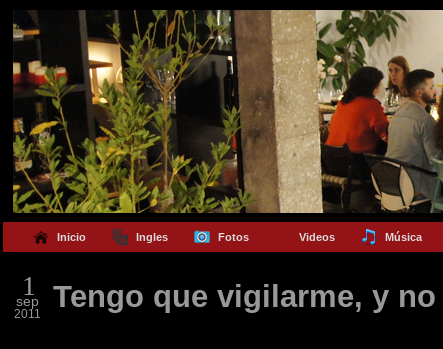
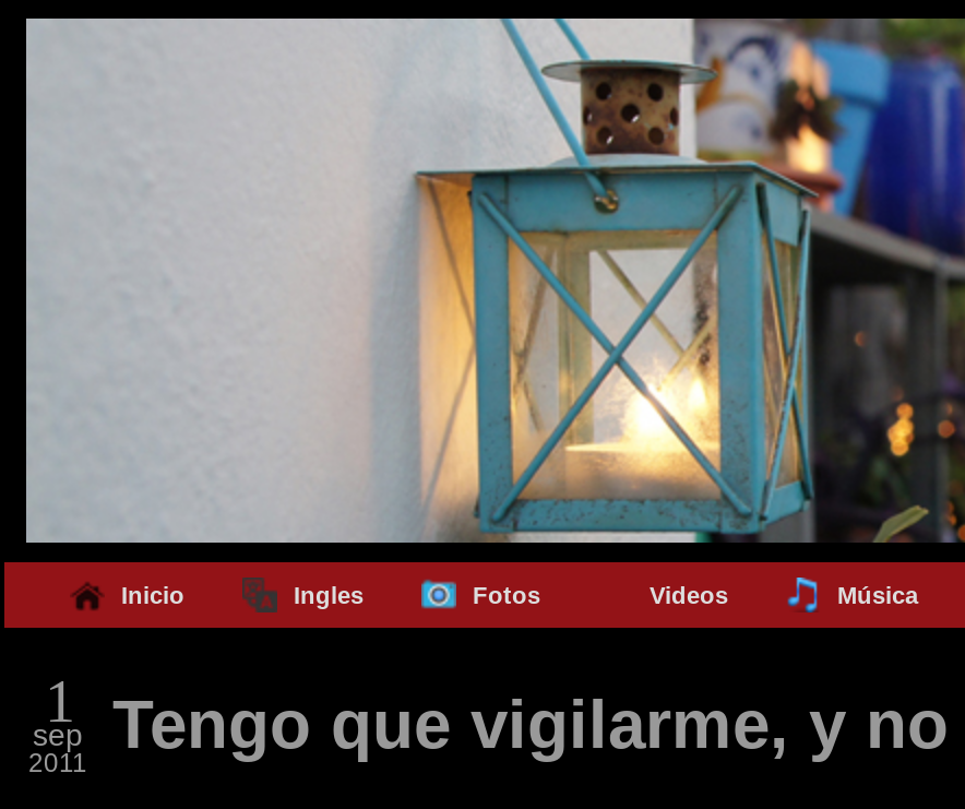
- [image]
+ [image]
